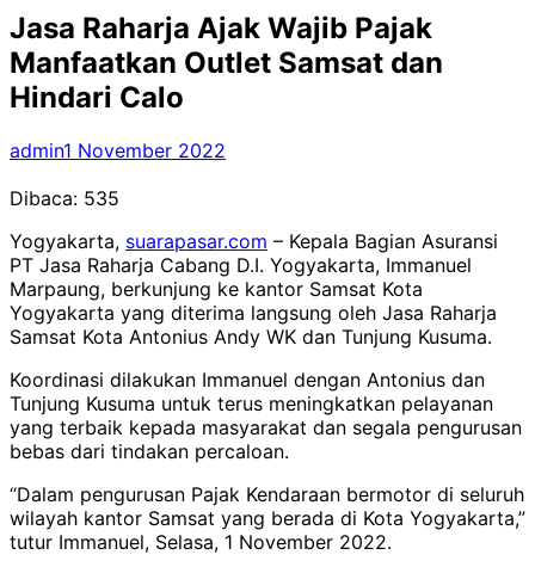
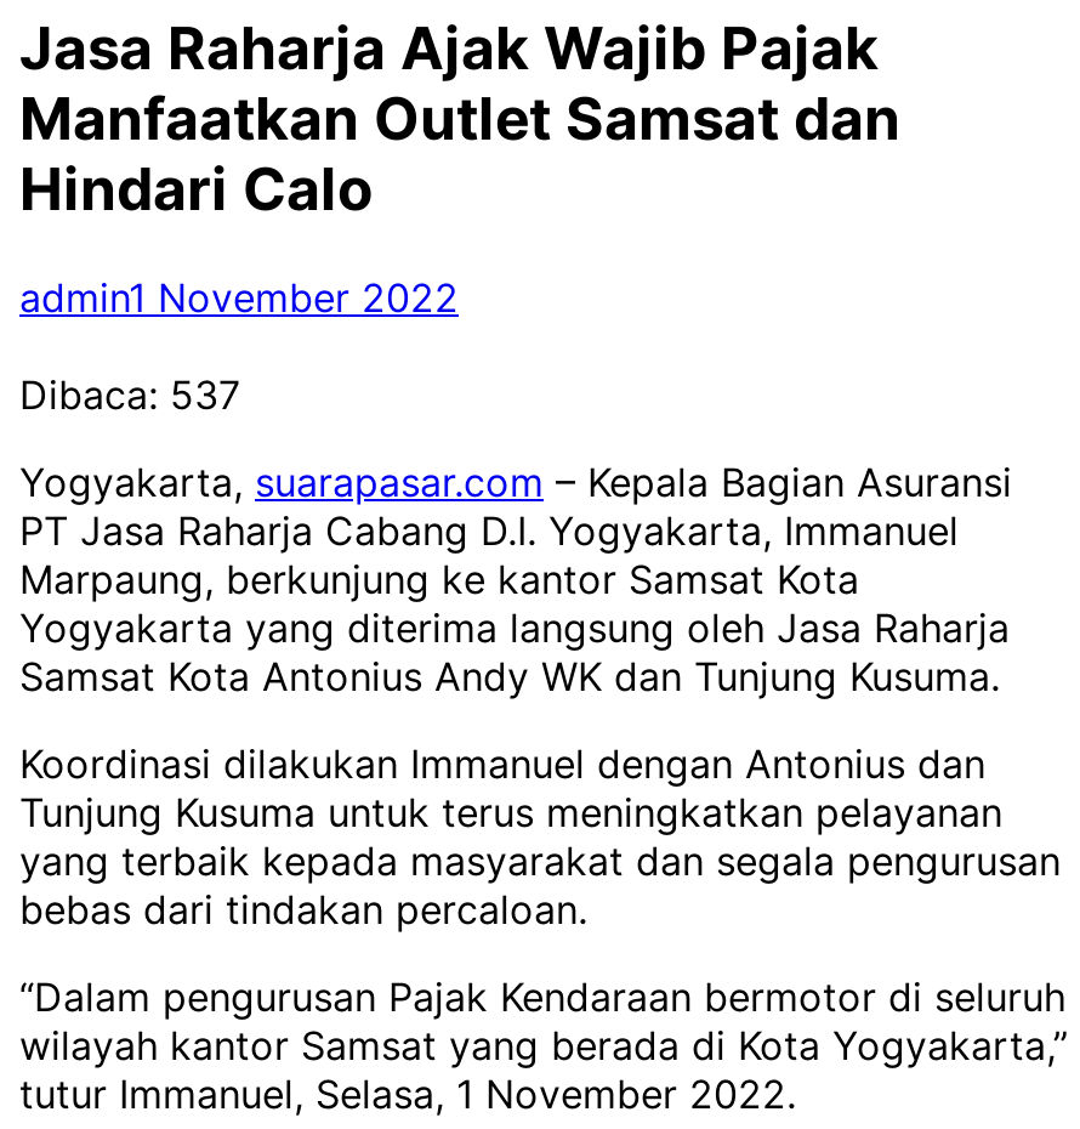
- Dibaca: 535
+ Dibaca: 537
